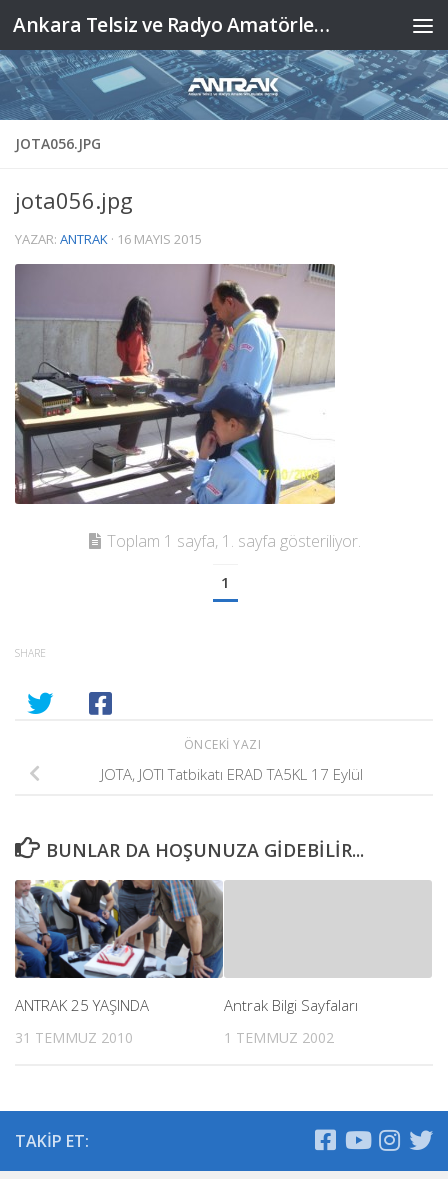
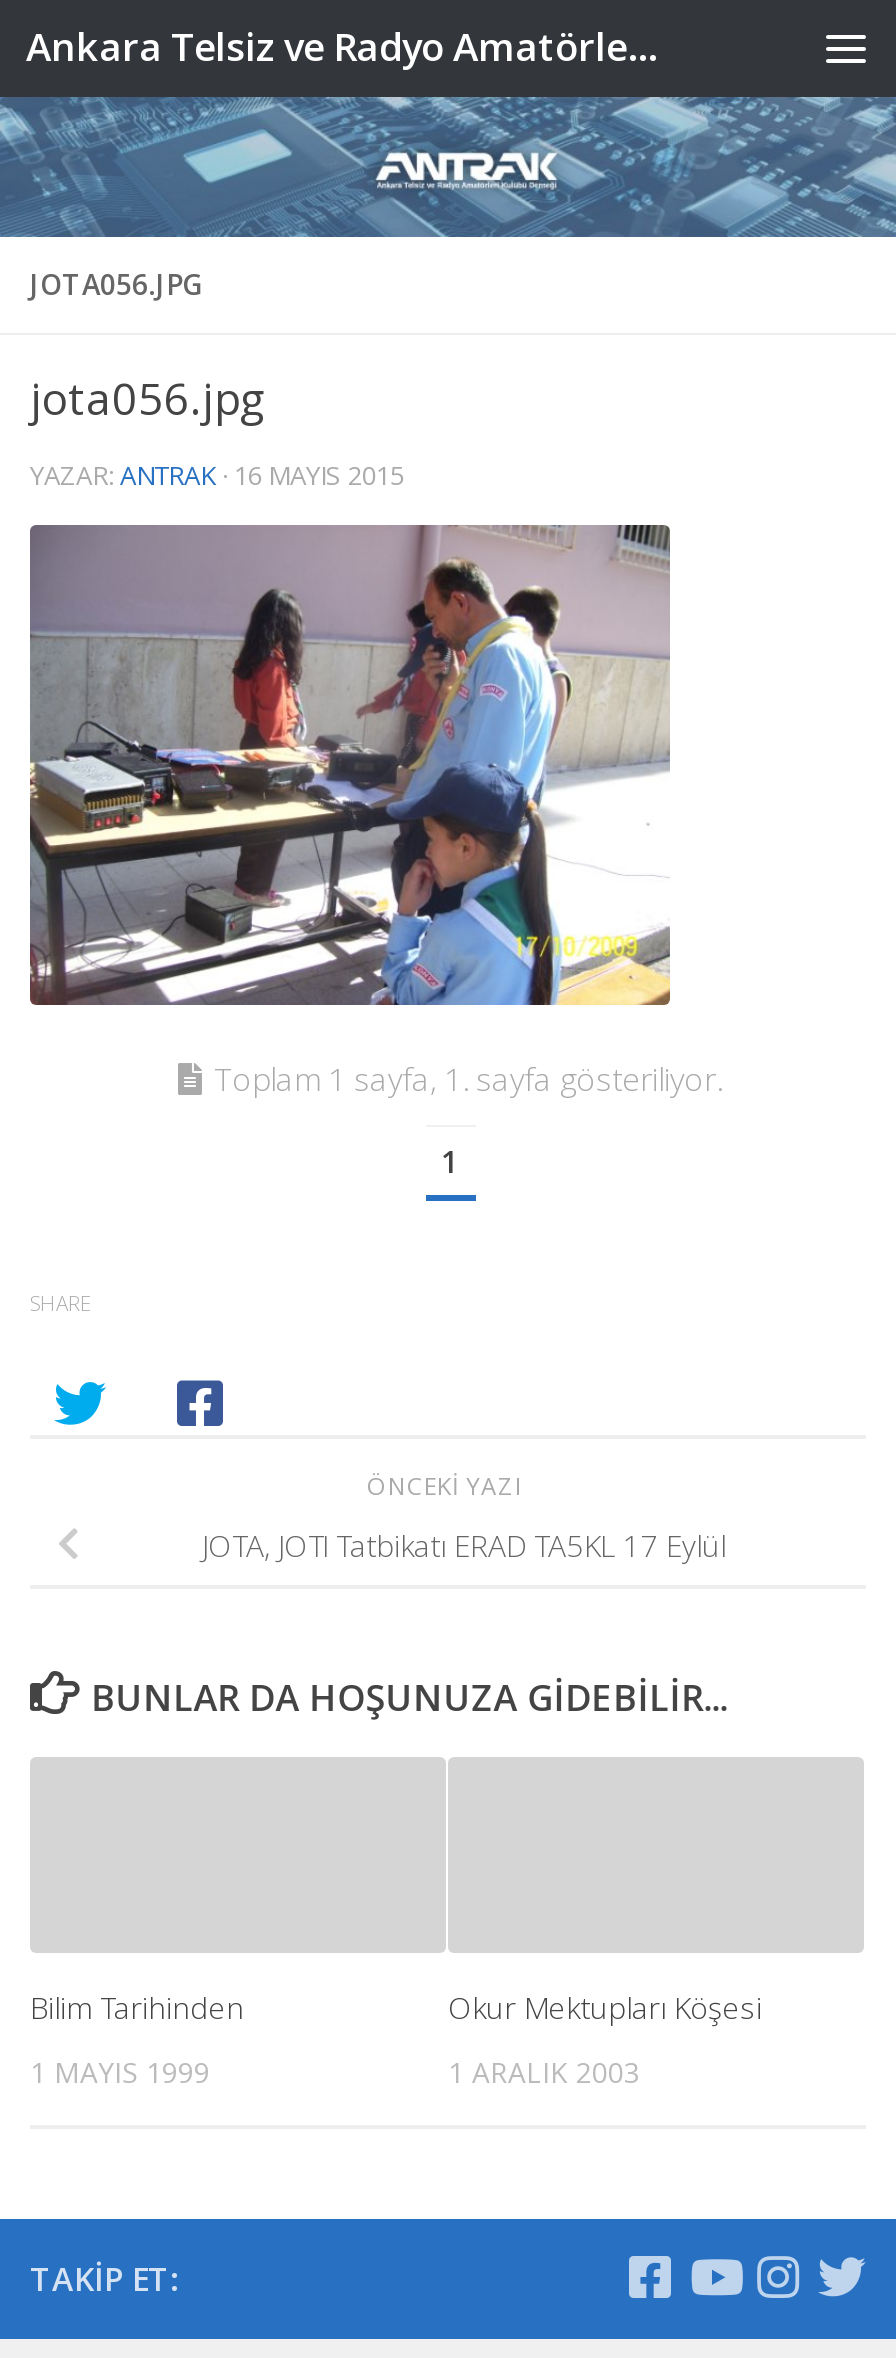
- [image]

- ANTRAK 25 YAŞINDA
+ Bilim Tarihinden

- Antrak Bilgi Sayfaları
+ Okur Mektupları Köşesi

- 31 TEMMUZ 2010
+ 1 MAYIS 1999

- 1 TEMMUZ 2002
+ 1 ARALIK 2003
